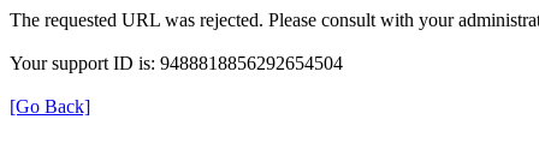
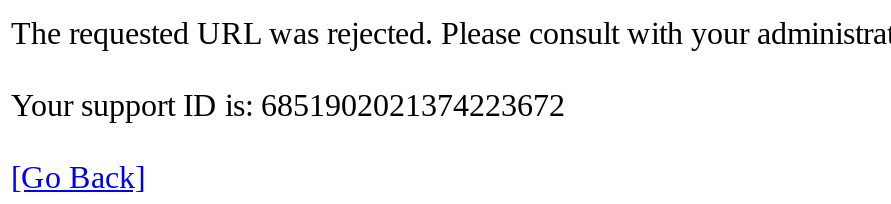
- Your support ID is: 9488818856292654504
+ Your support ID is: 6851902021374223672
